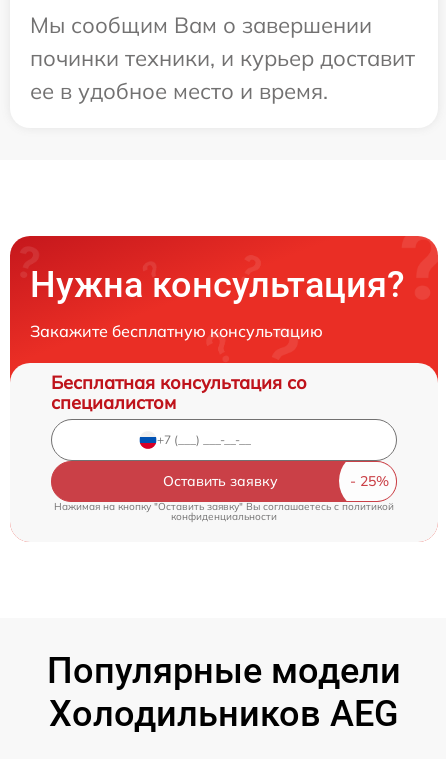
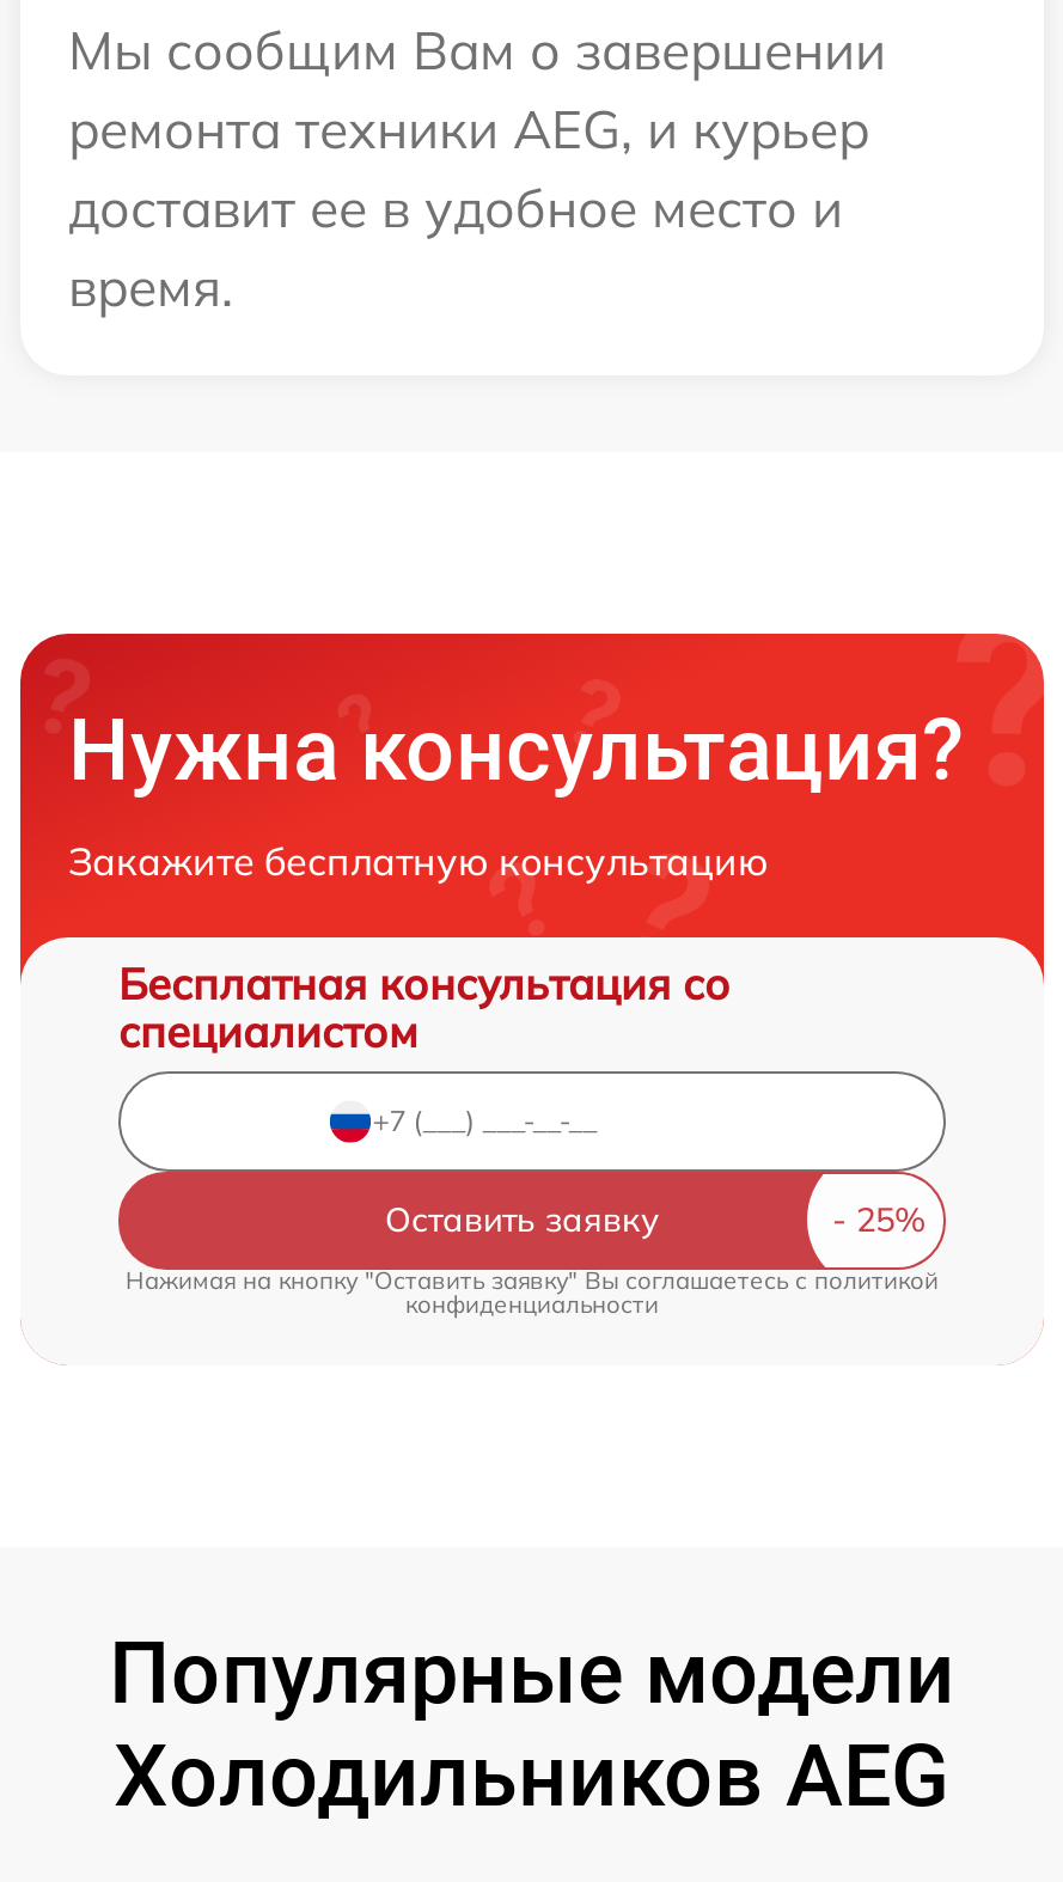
- починки техники, и курьер доставит
- ее в удобное место и время.
+ ремонта техники AEG, и курьер
+ доставит ее в удобное место и
+ время.
